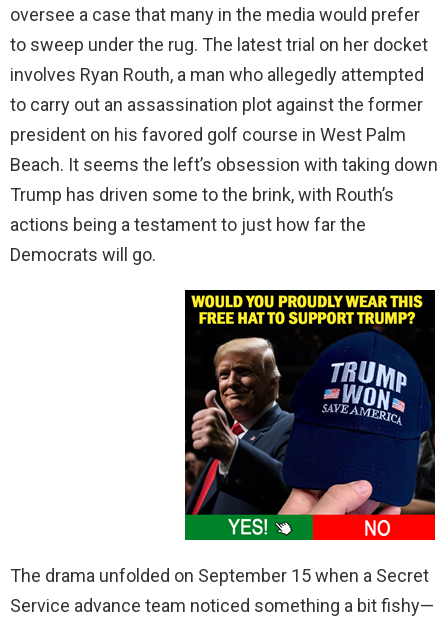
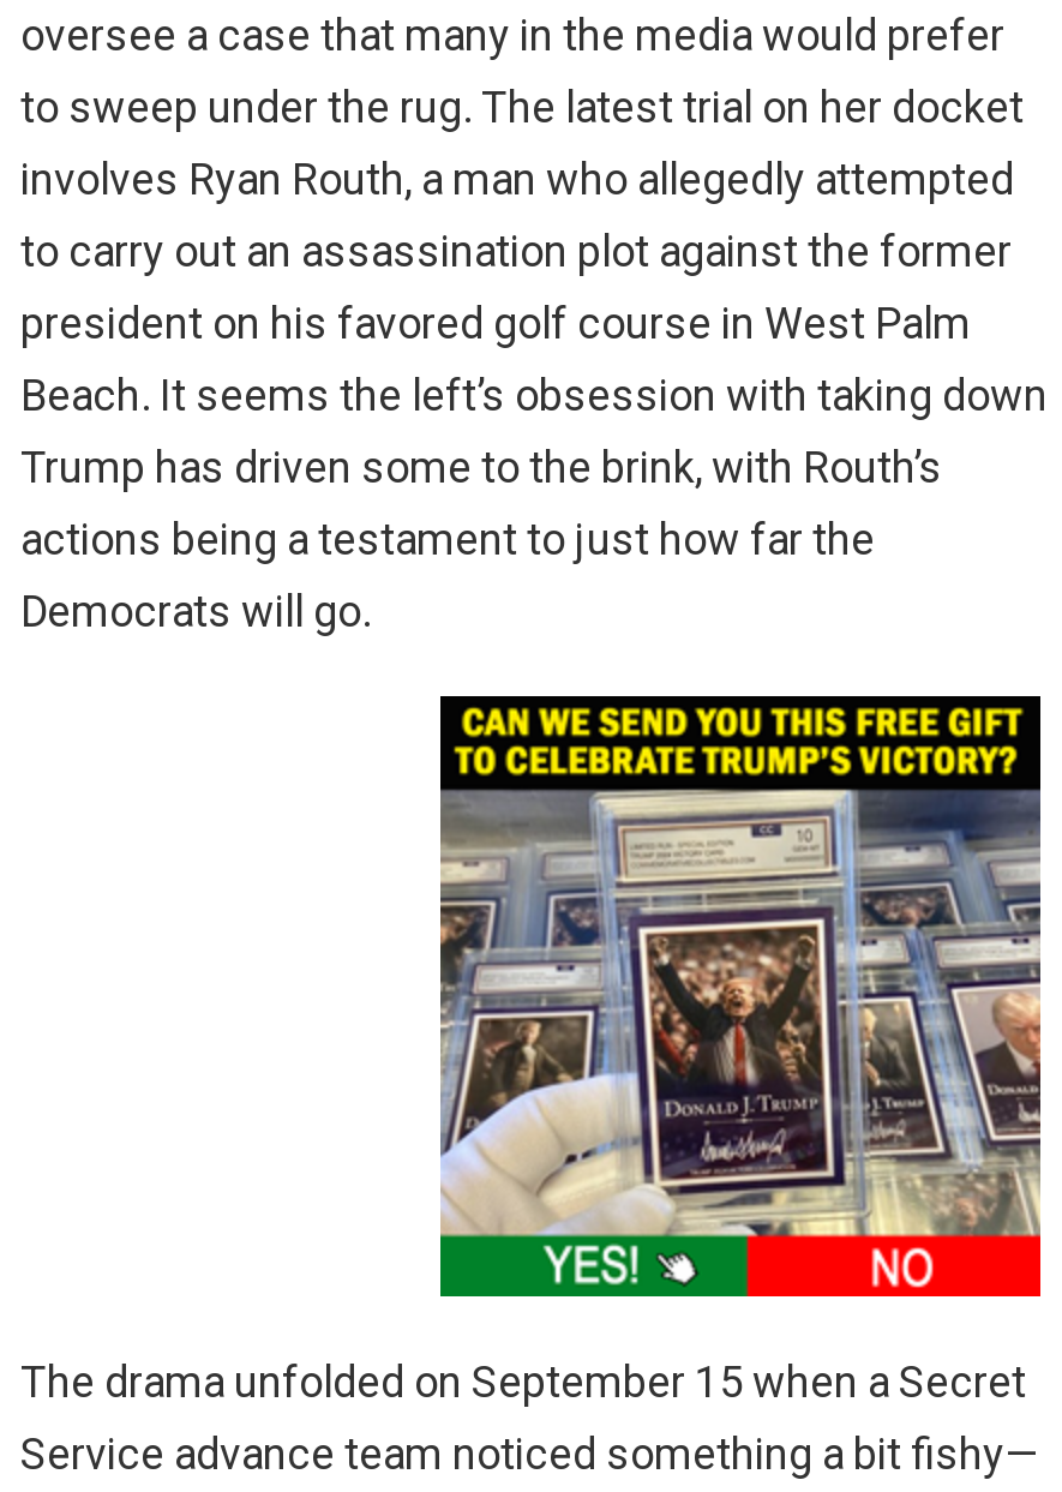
- [image]
+ [image]
